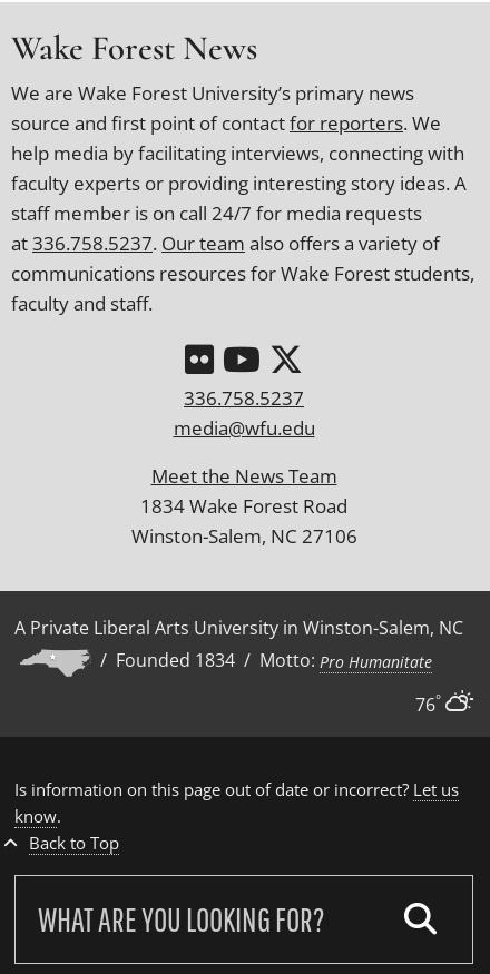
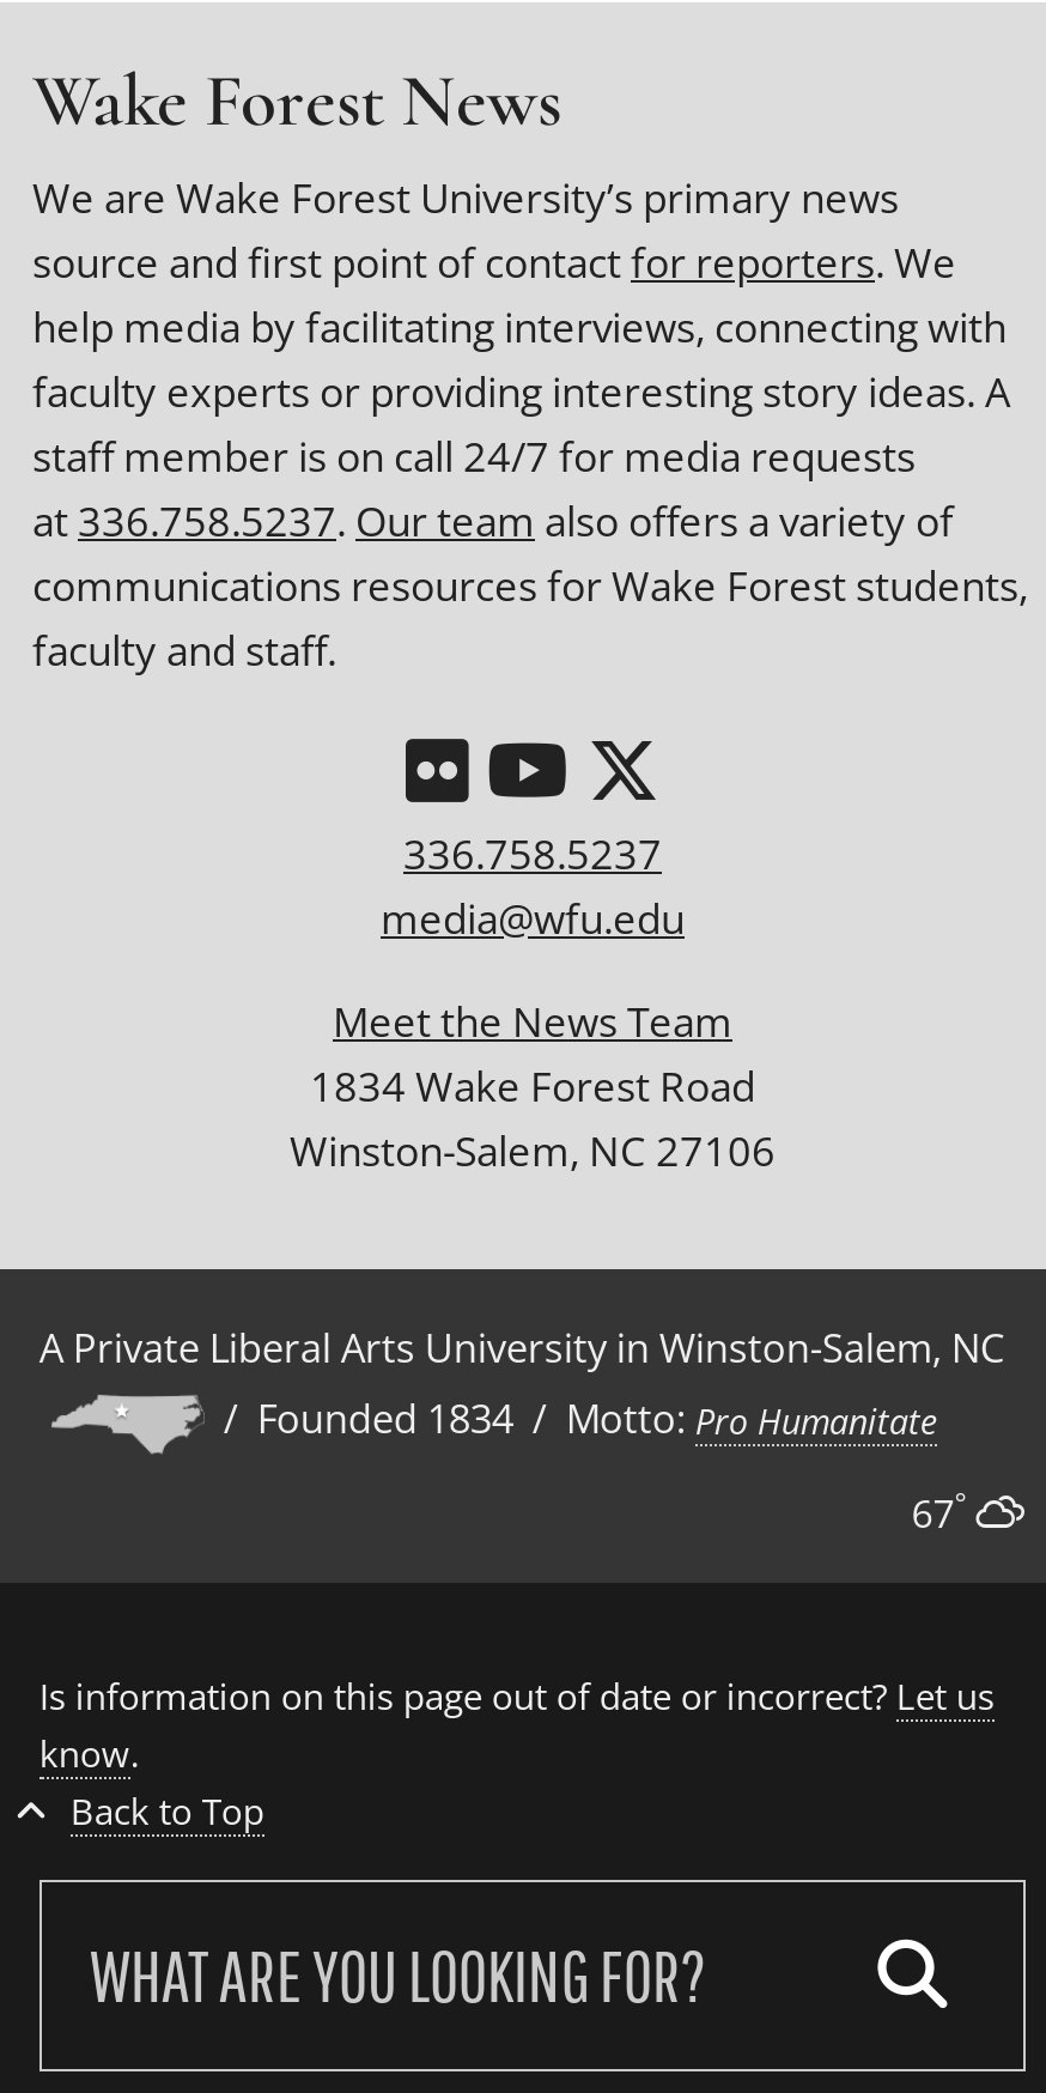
- 76°
+ 67°
